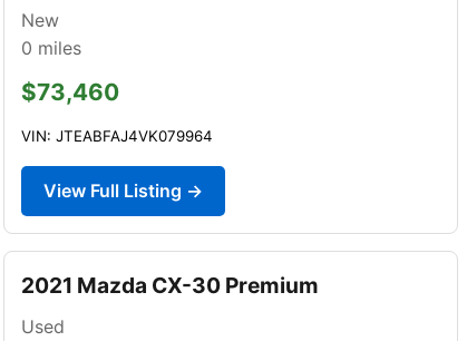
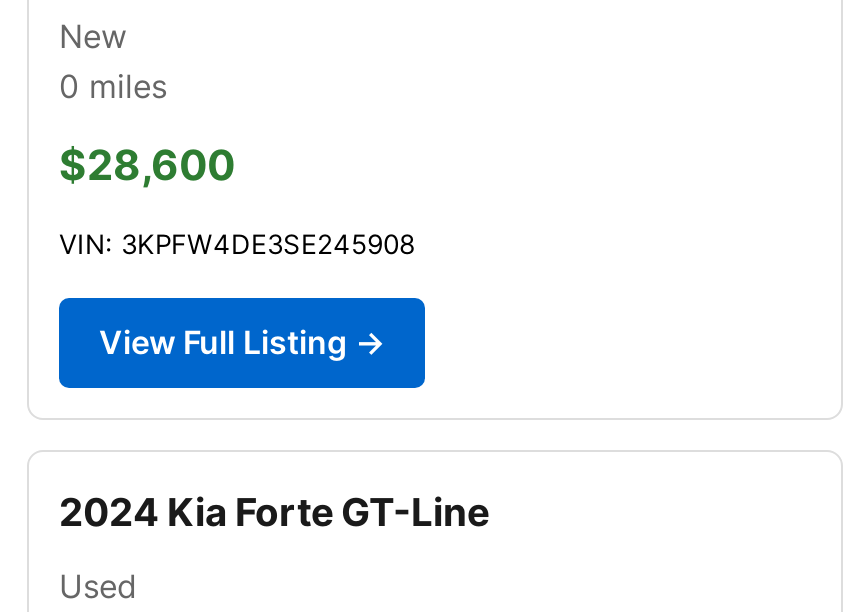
- $73,460
+ $28,600

- VIN: JTEABFAJ4VK079964
+ VIN: 3KPFW4DE3SE245908

- 2021 Mazda CX-30 Premium
+ 2024 Kia Forte GT-Line
